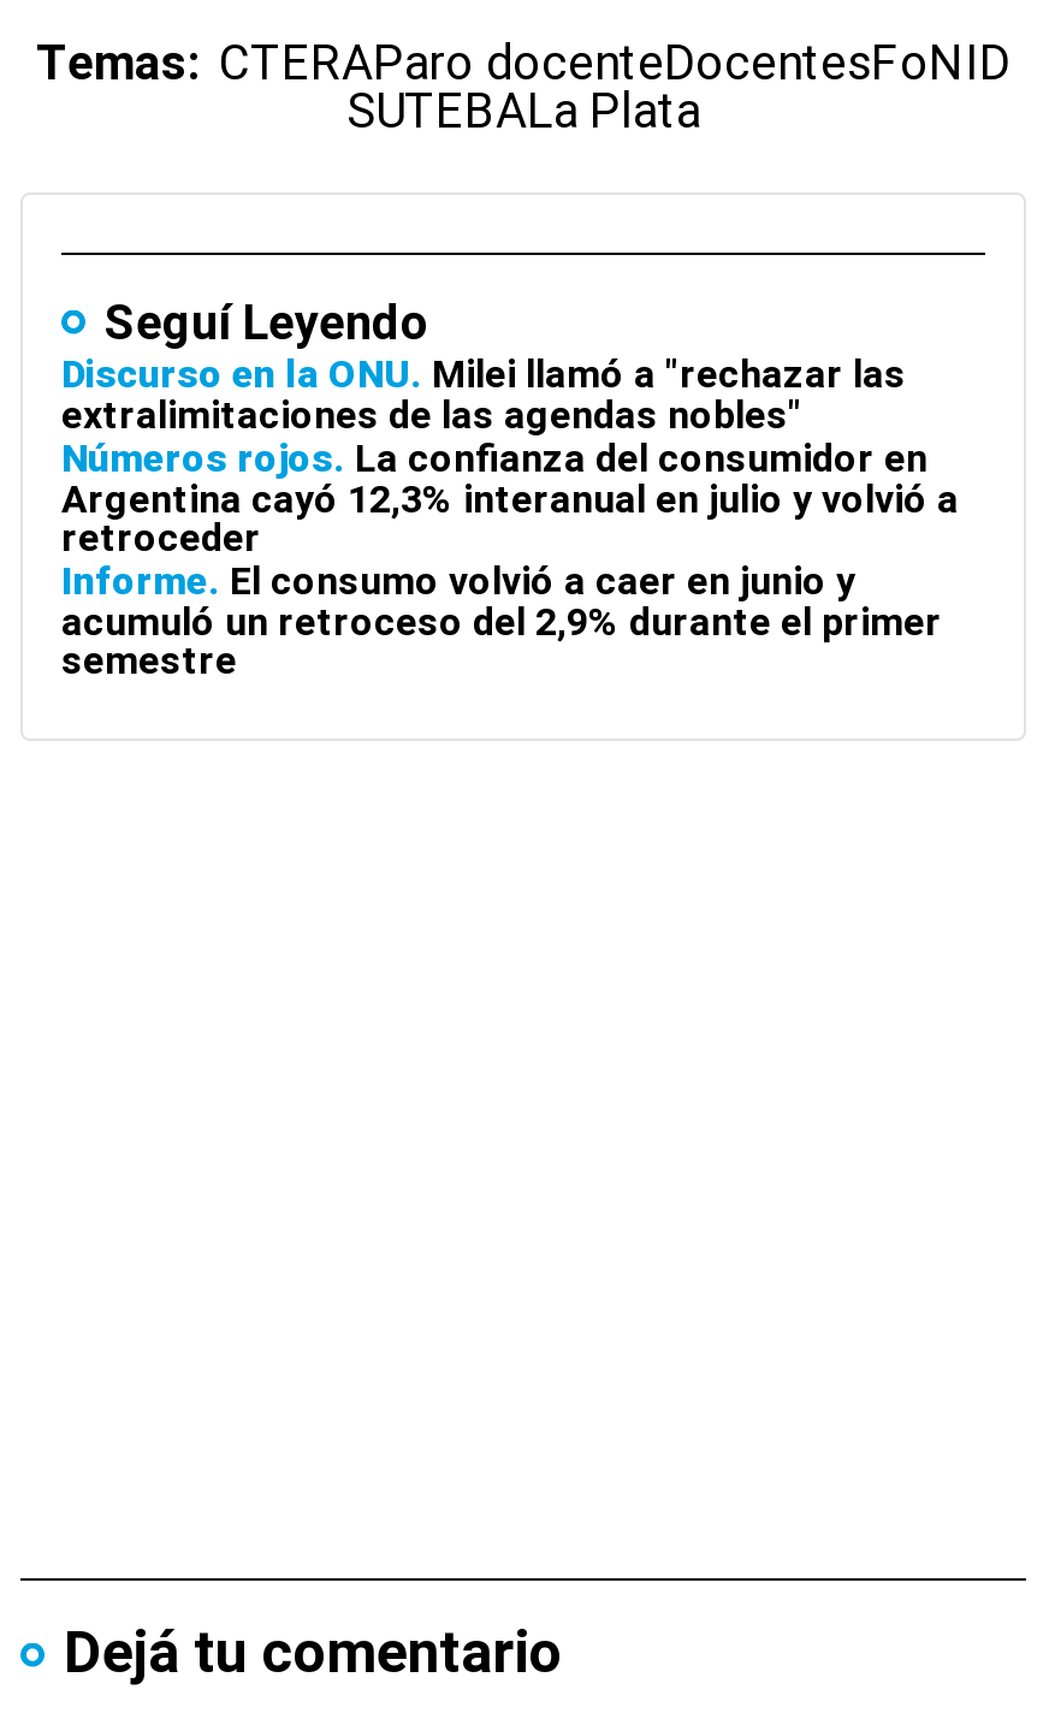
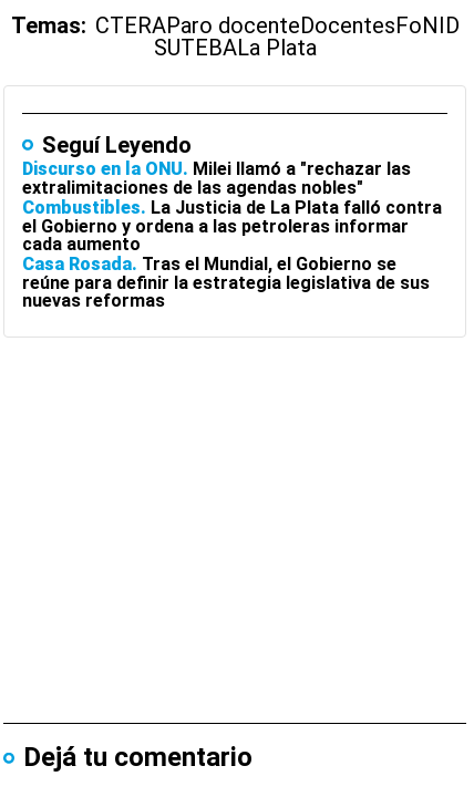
- Números rojos La confianza del consumidor en
- Argentina cayó 12,3% interanual en julio y volvió a
- retroceder
- Informe El consumo volvió a caer en junio y
- acumuló un retroceso del 2,9% durante el primer
- semestre
+ Combustibles La Justicia de La Plata falló contra
+ el Gobierno y ordena a las petroleras informar
+ cada aumento
+ Casa Rosada Tras el Mundial, el Gobierno se
+ reúne para definir la estrategia legislativa de sus
+ nuevas reformas
